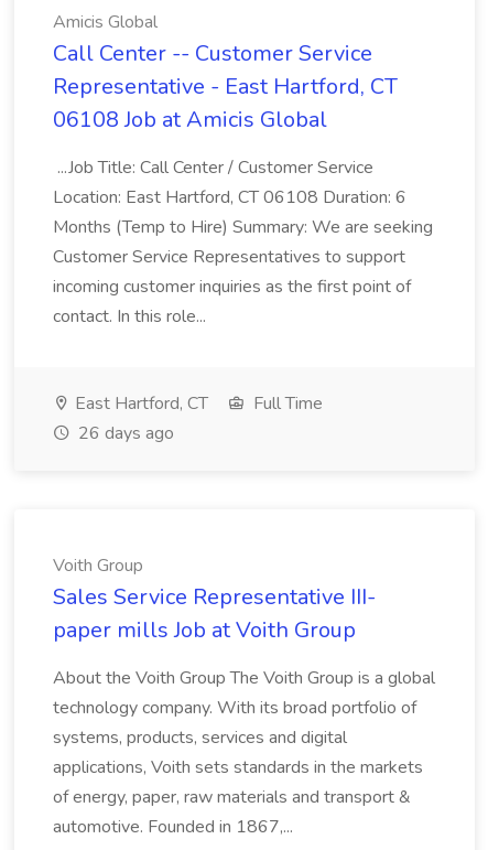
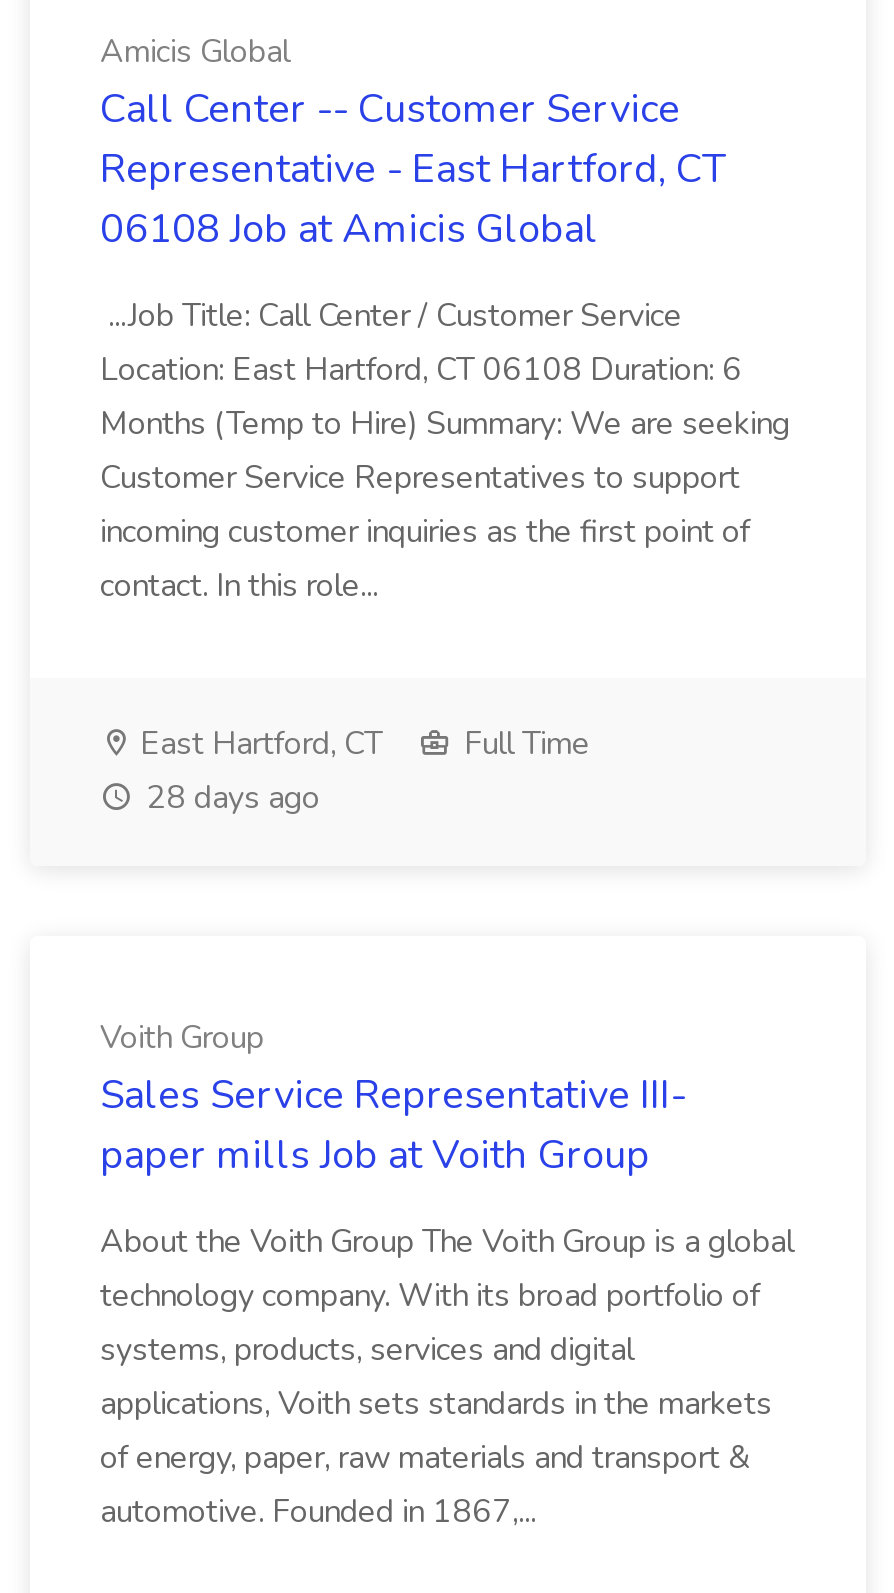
- 26 days ago
+ 28 days ago
